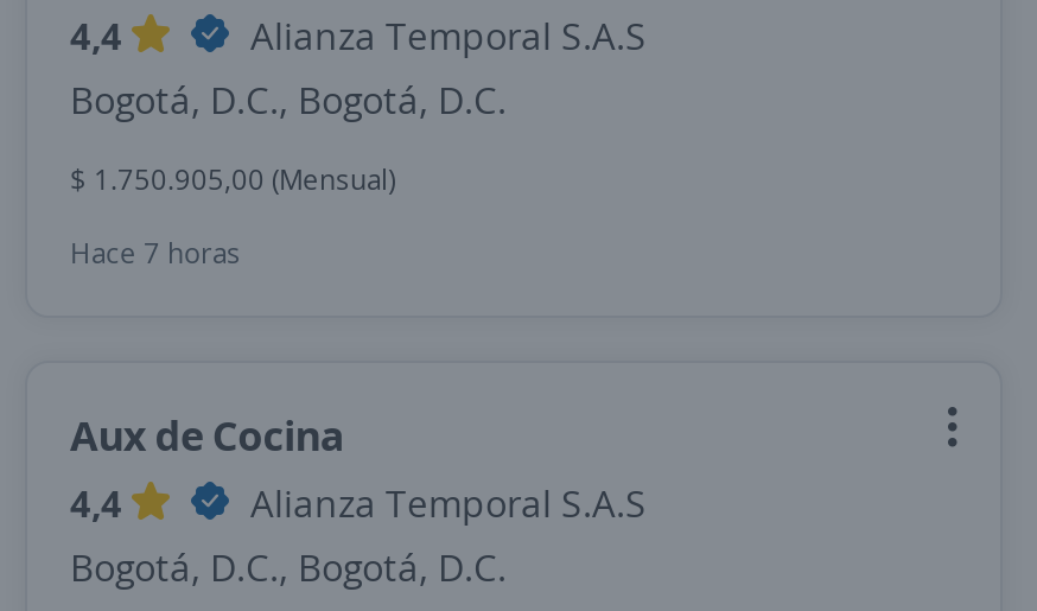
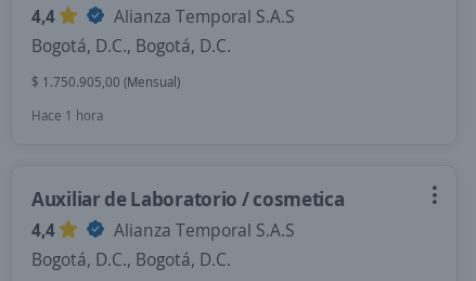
- Hace 7 horas
+ Hace 1 hora

- Aux de Cocina
+ Auxiliar de Laboratorio / cosmetica
